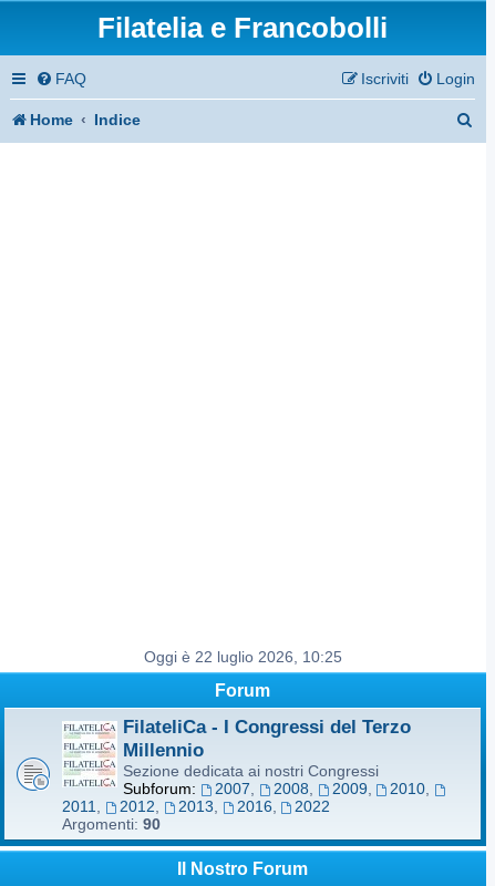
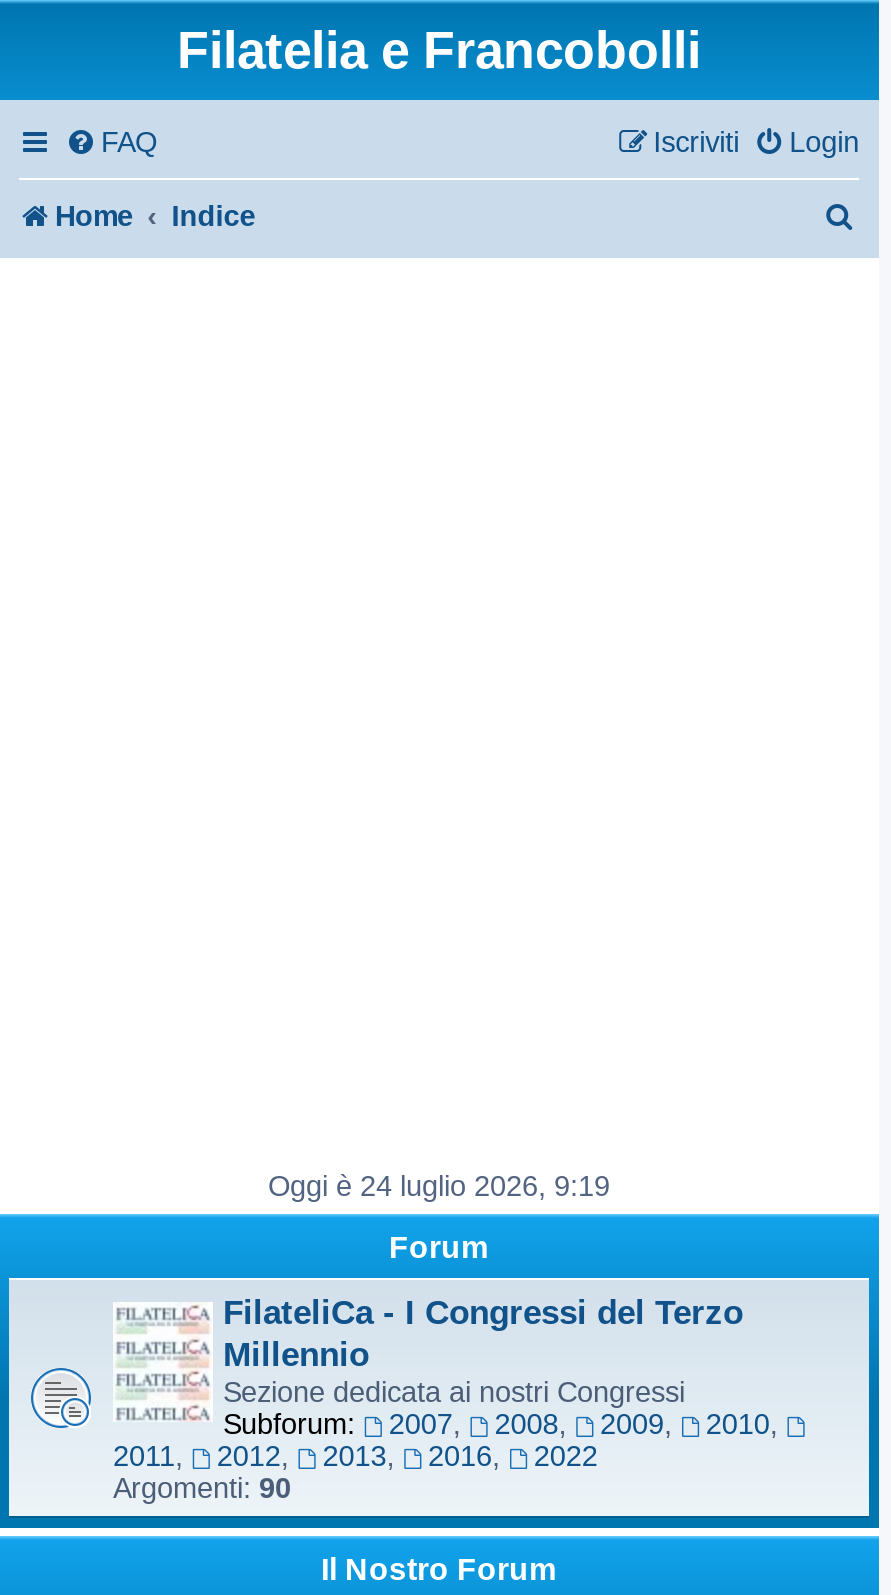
- Oggi è 22 luglio 2026, 10:25
+ Oggi è 24 luglio 2026, 9:19
